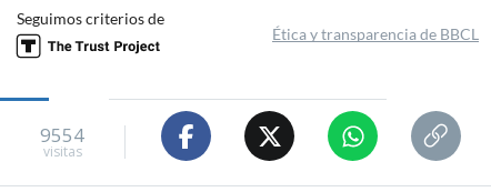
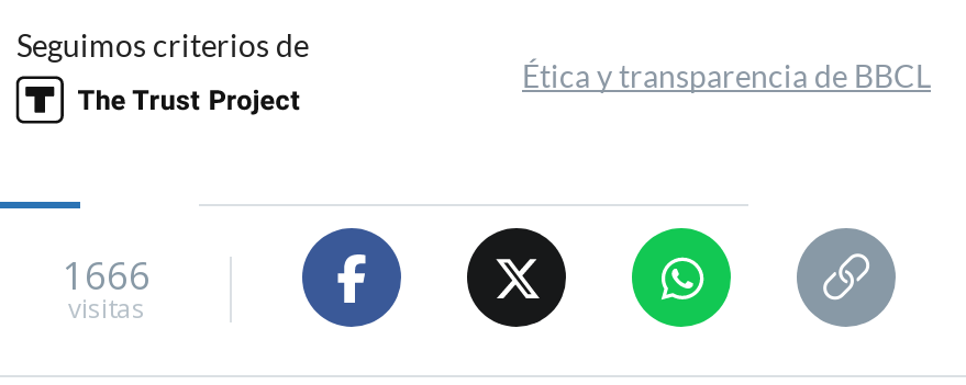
- 9554
+ 1666
